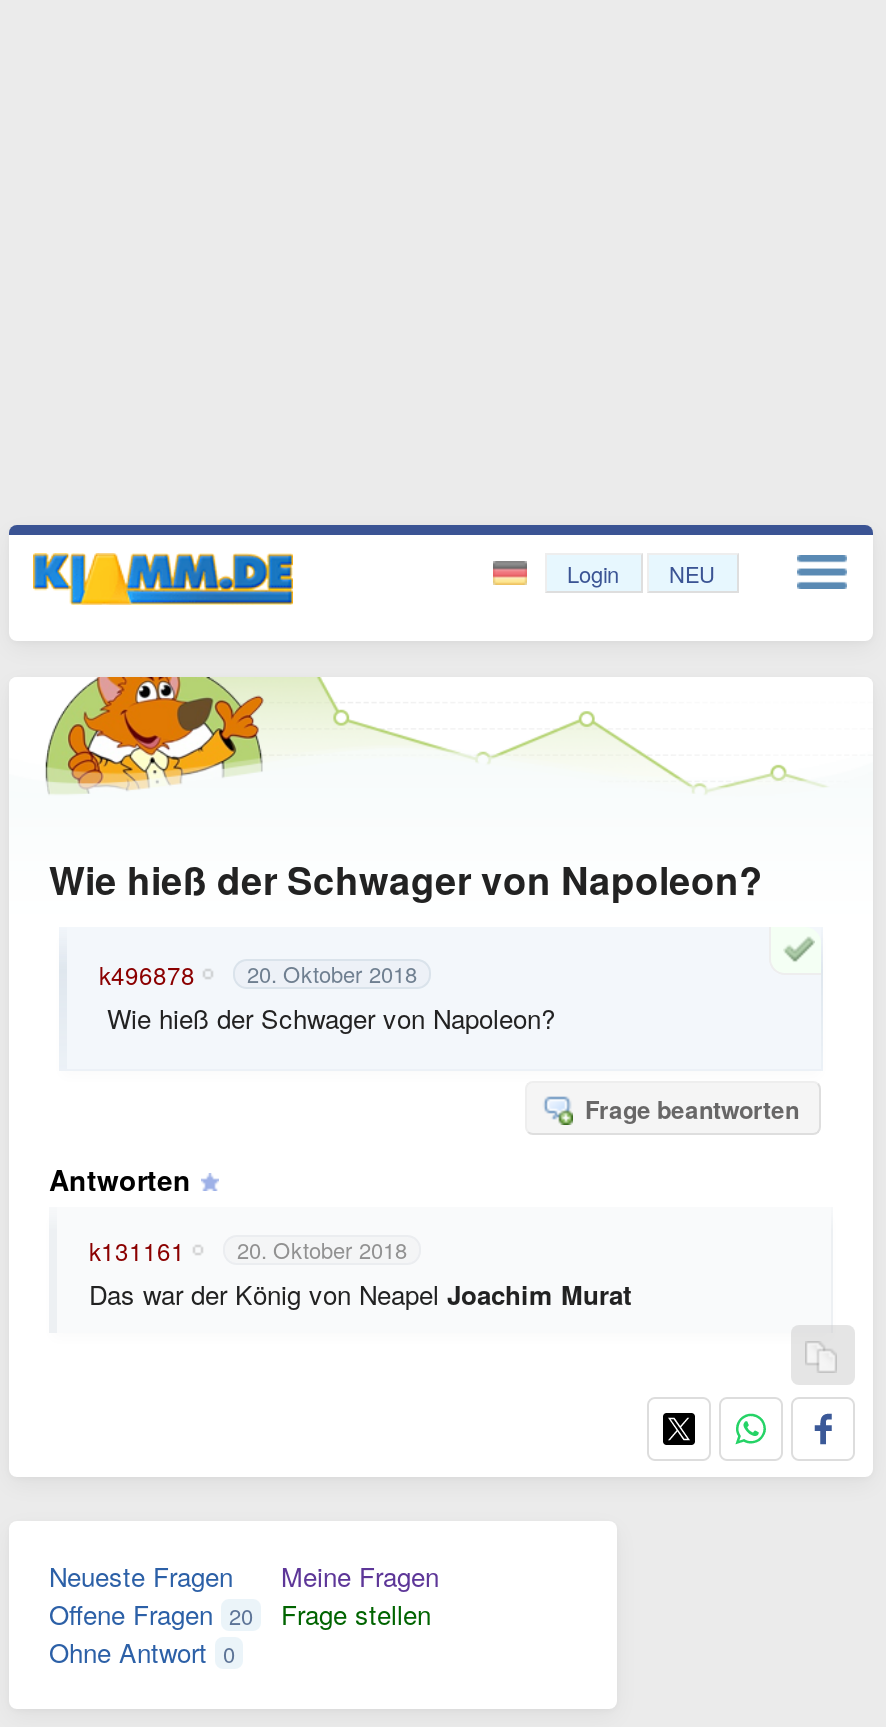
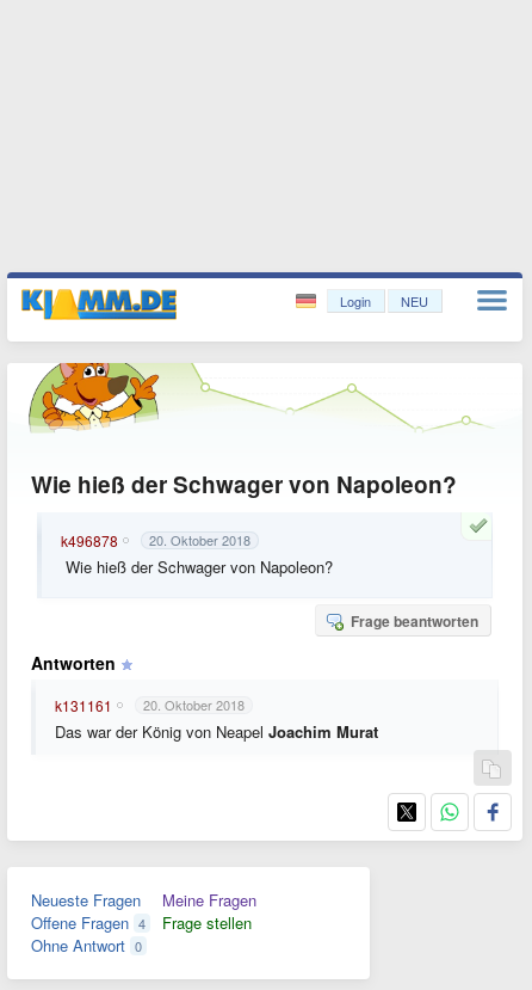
- Offene Fragen 20
+ Offene Fragen 4
